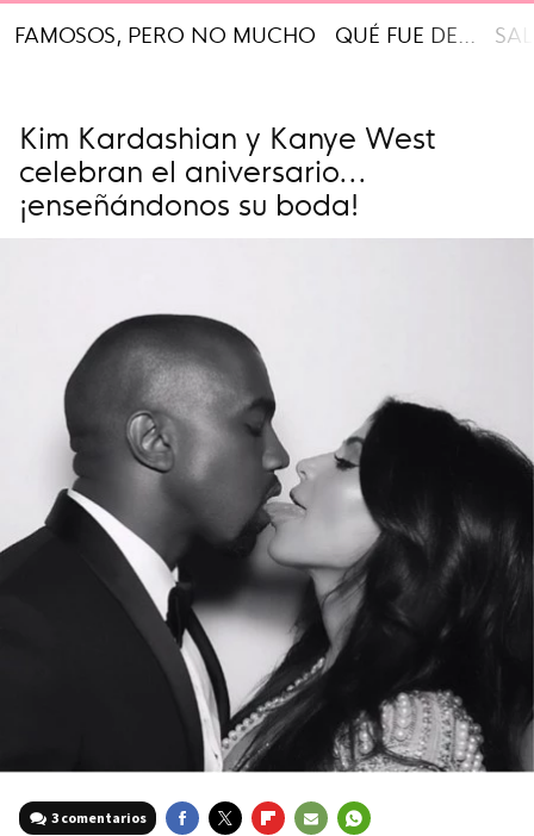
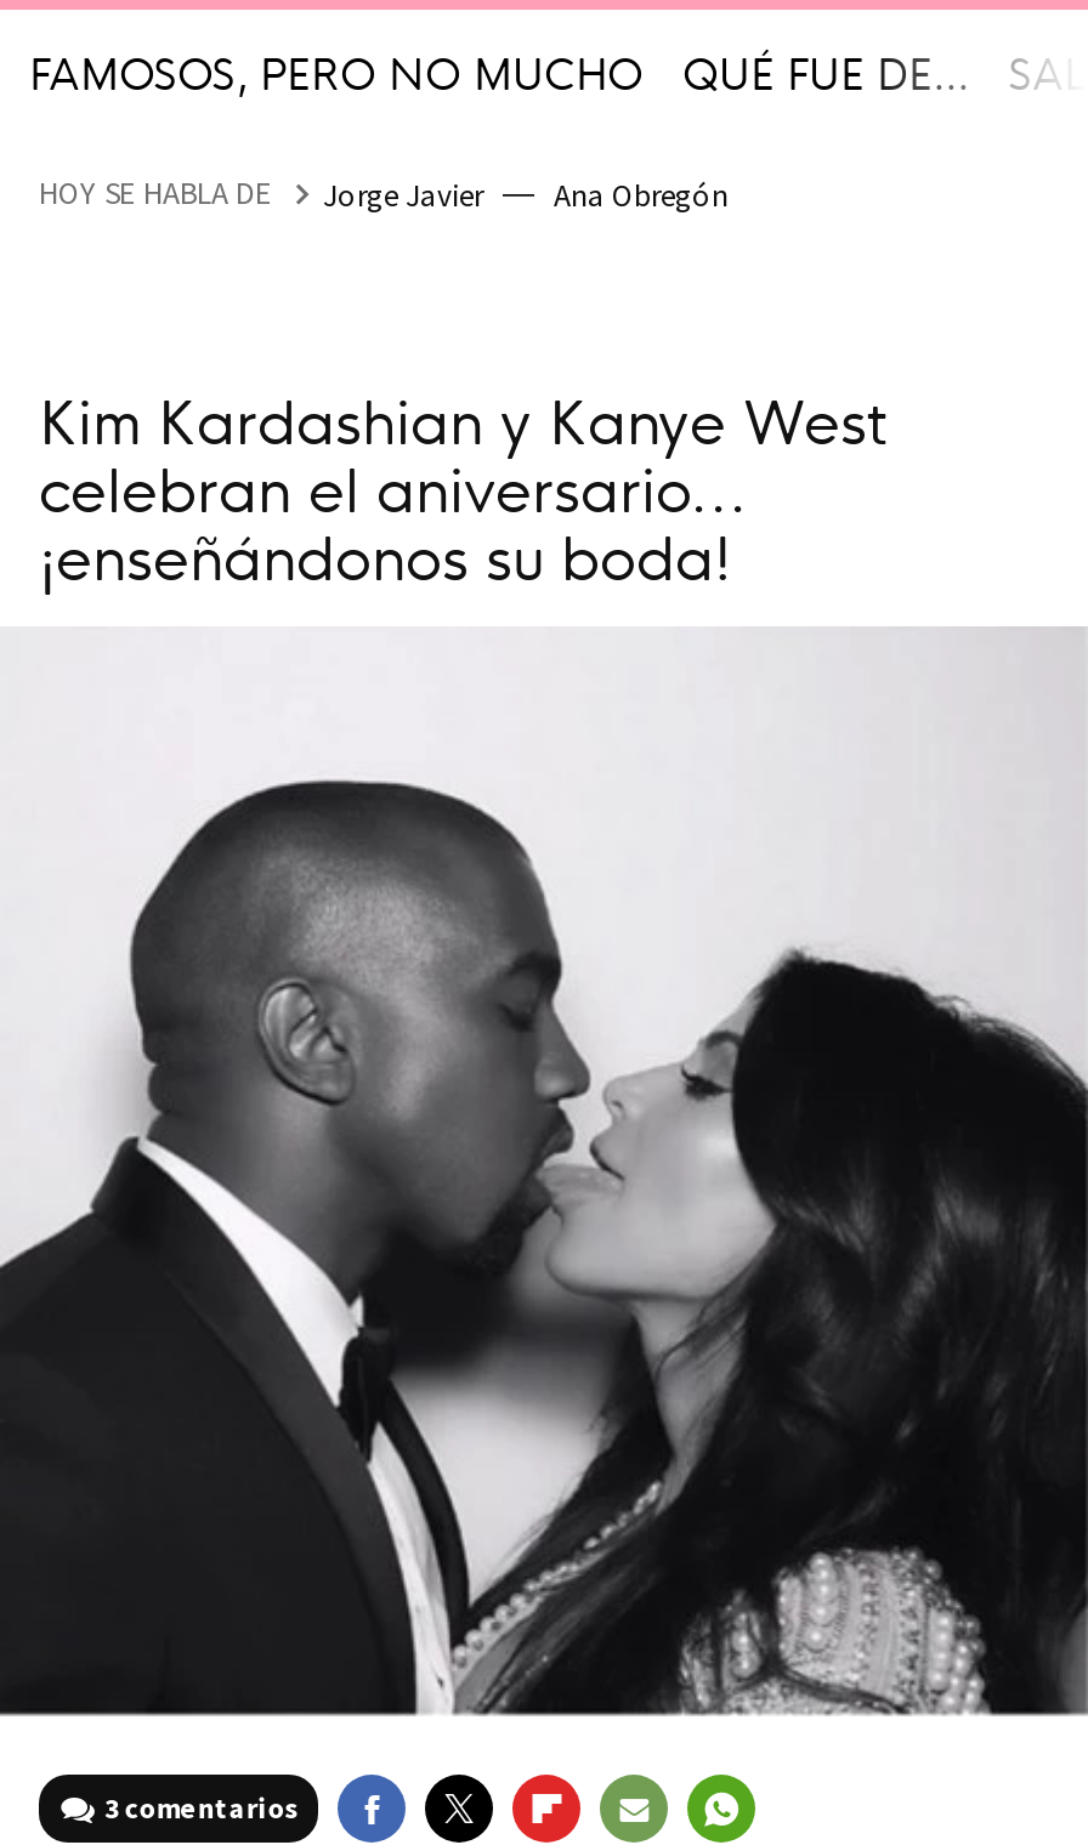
+ HOY SE HABLA DE
+ Jorge Javier
+ Ana Obregón
